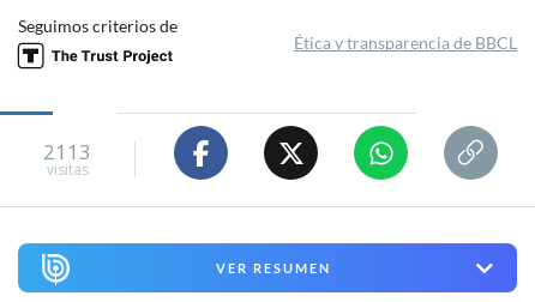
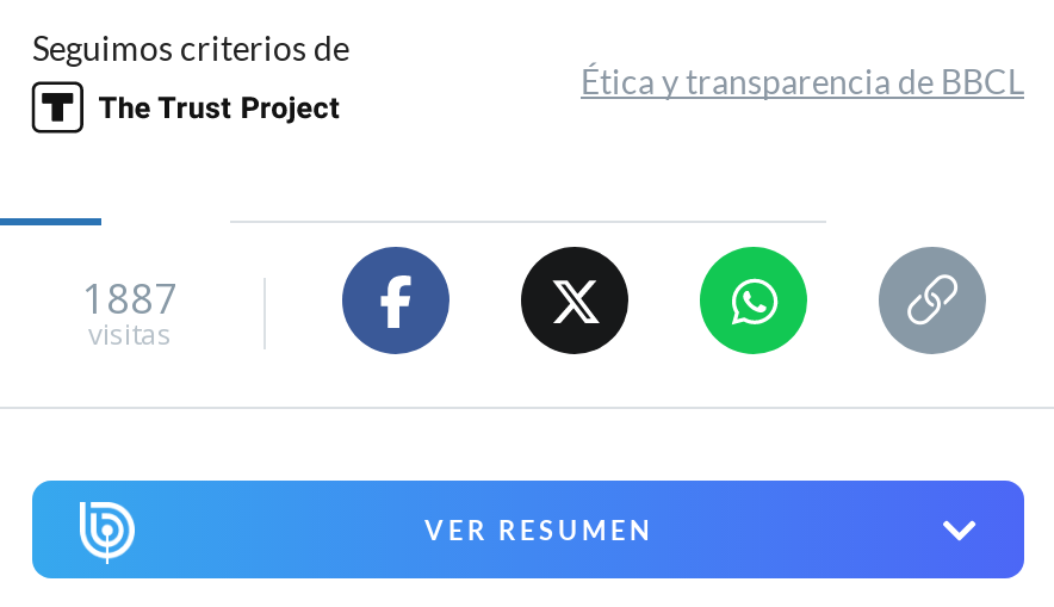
- 2113
+ 1887
